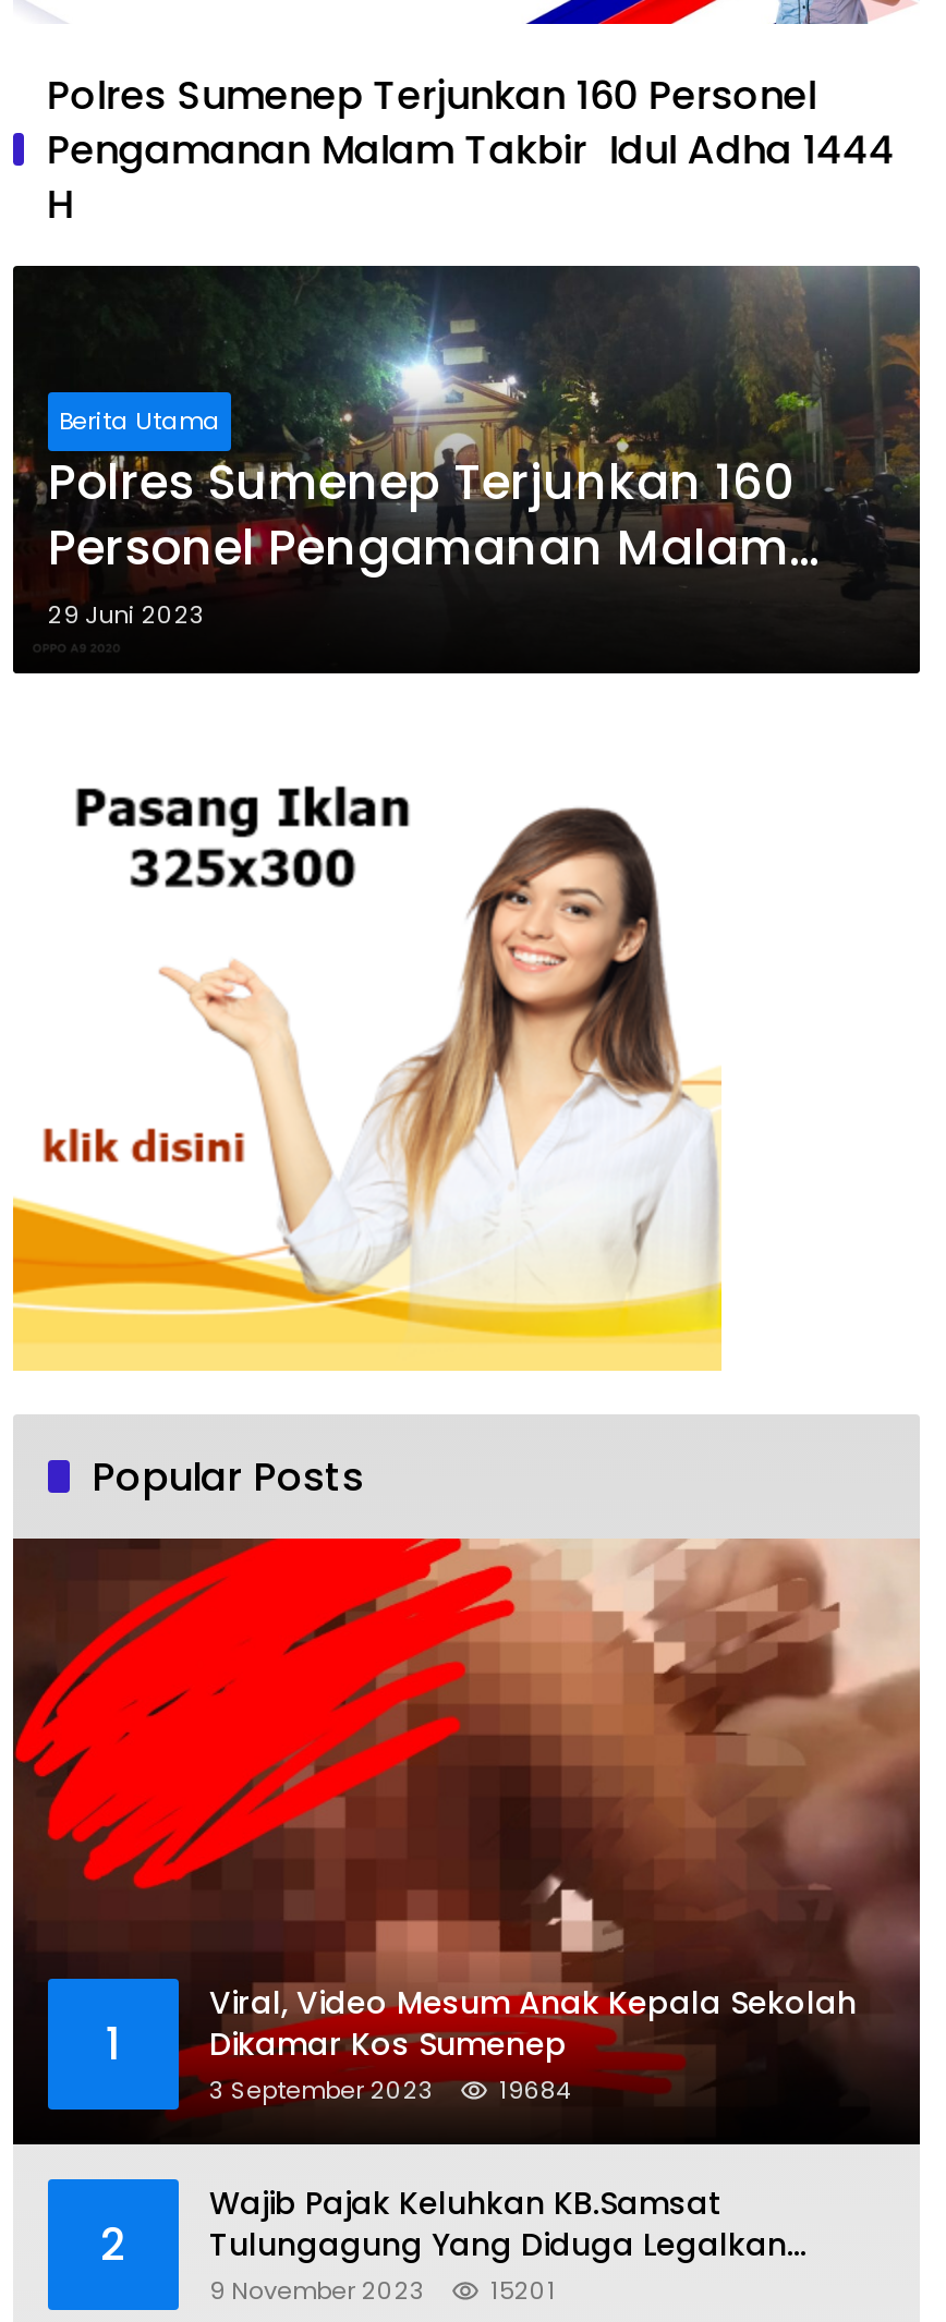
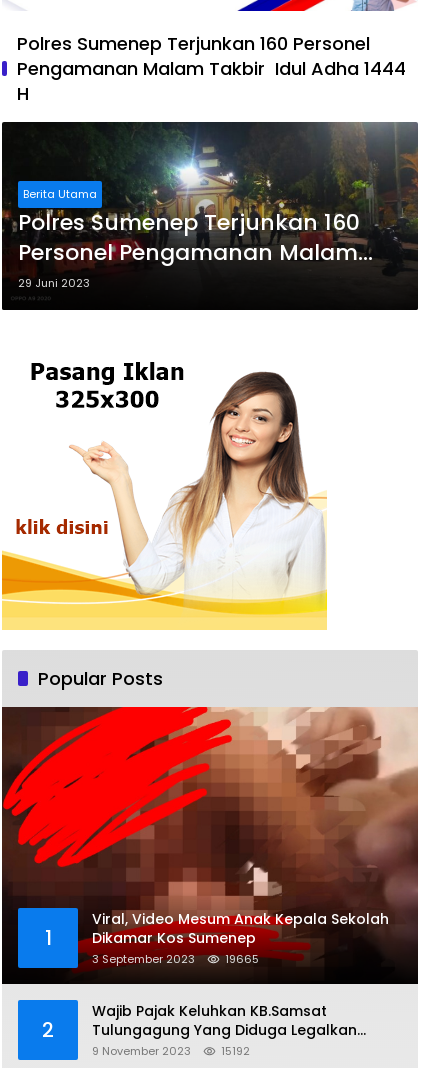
- 3 September 2023 19684
+ 3 September 2023 19665

- 15201
+ 15192
